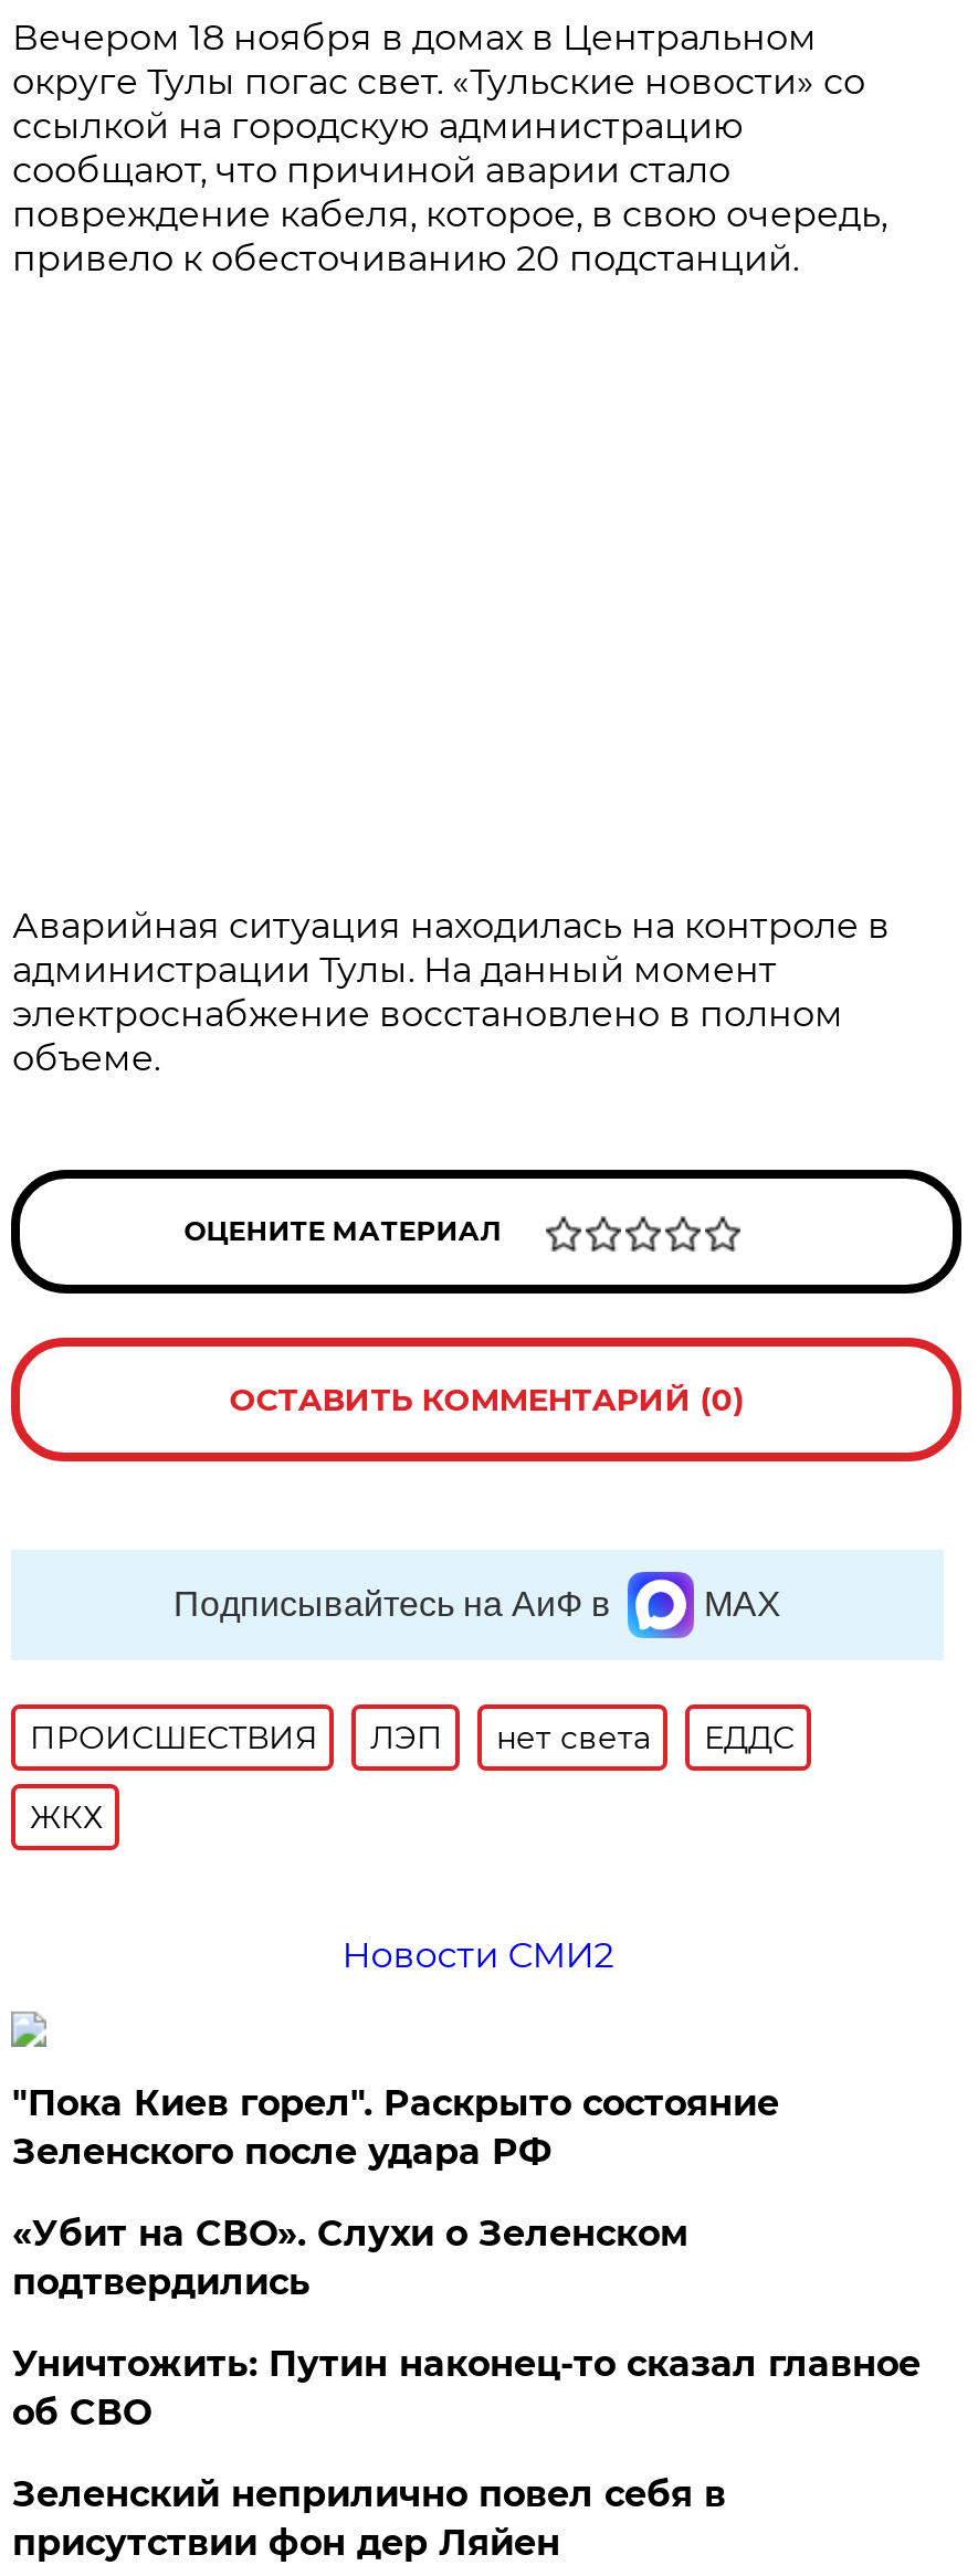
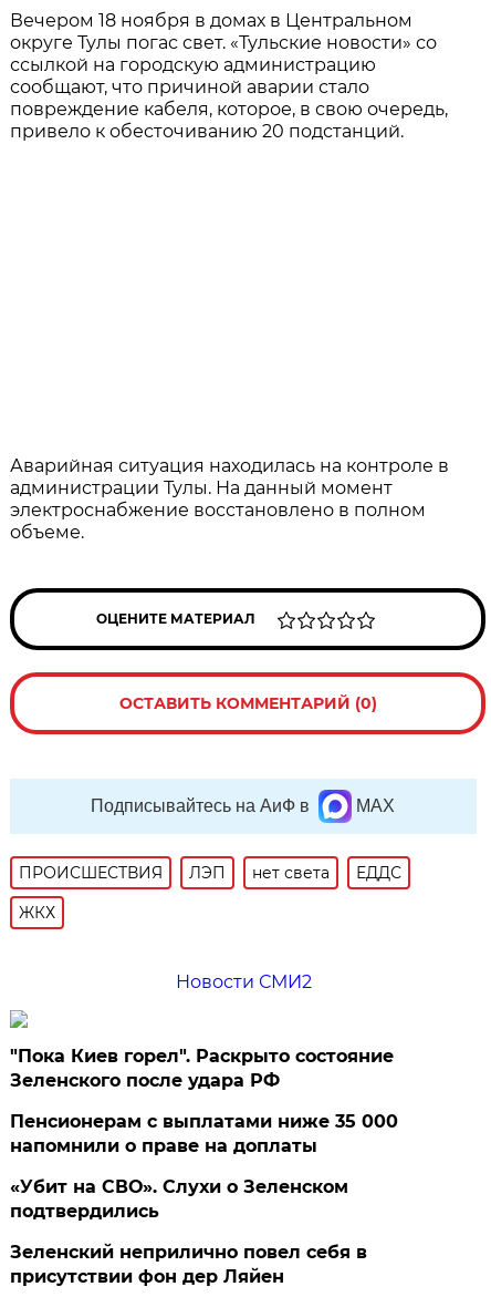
+ Пенсионерам с выплатами ниже 35 000
+ напомнили о праве на доплаты

moved down: «Убит на СВО». Слухи о Зеленском | подтвердились

- Уничтожить: Путин наконец-то сказал главное
- об СВО
